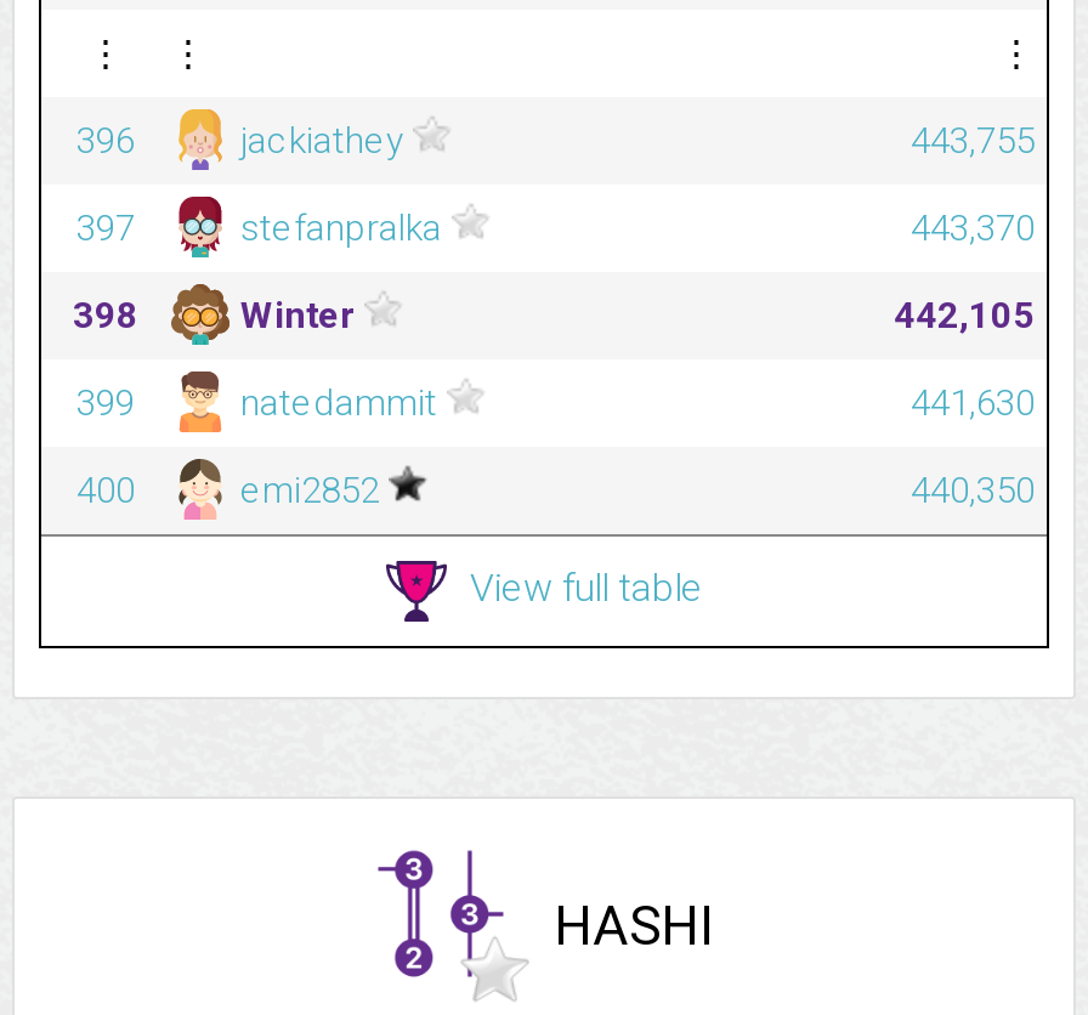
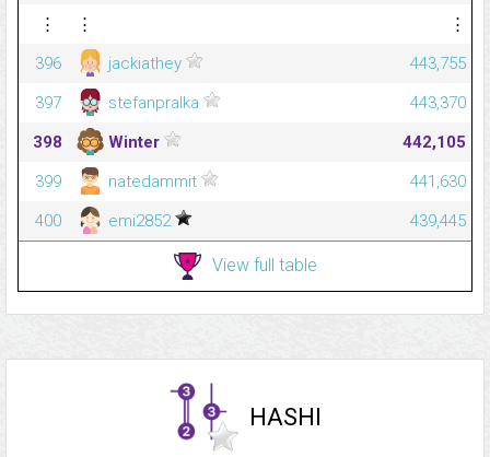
- 440,350
+ 439,445
